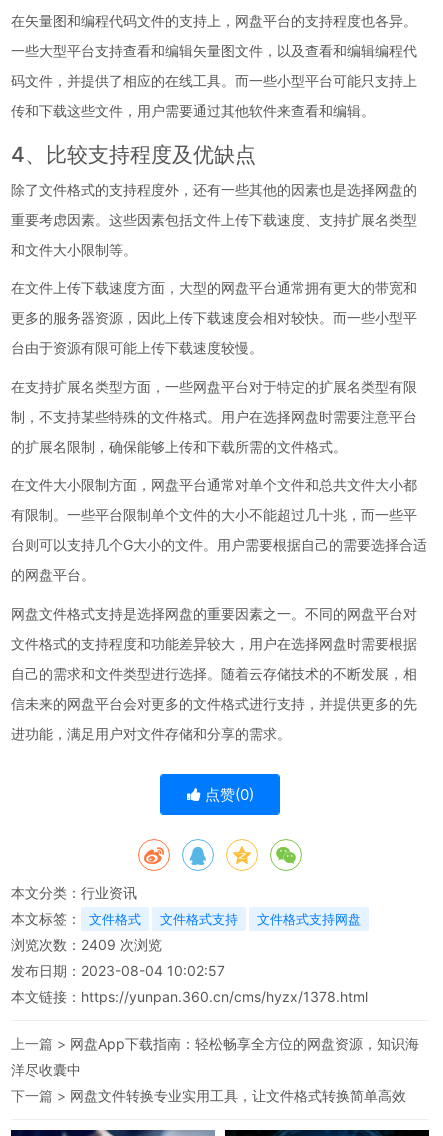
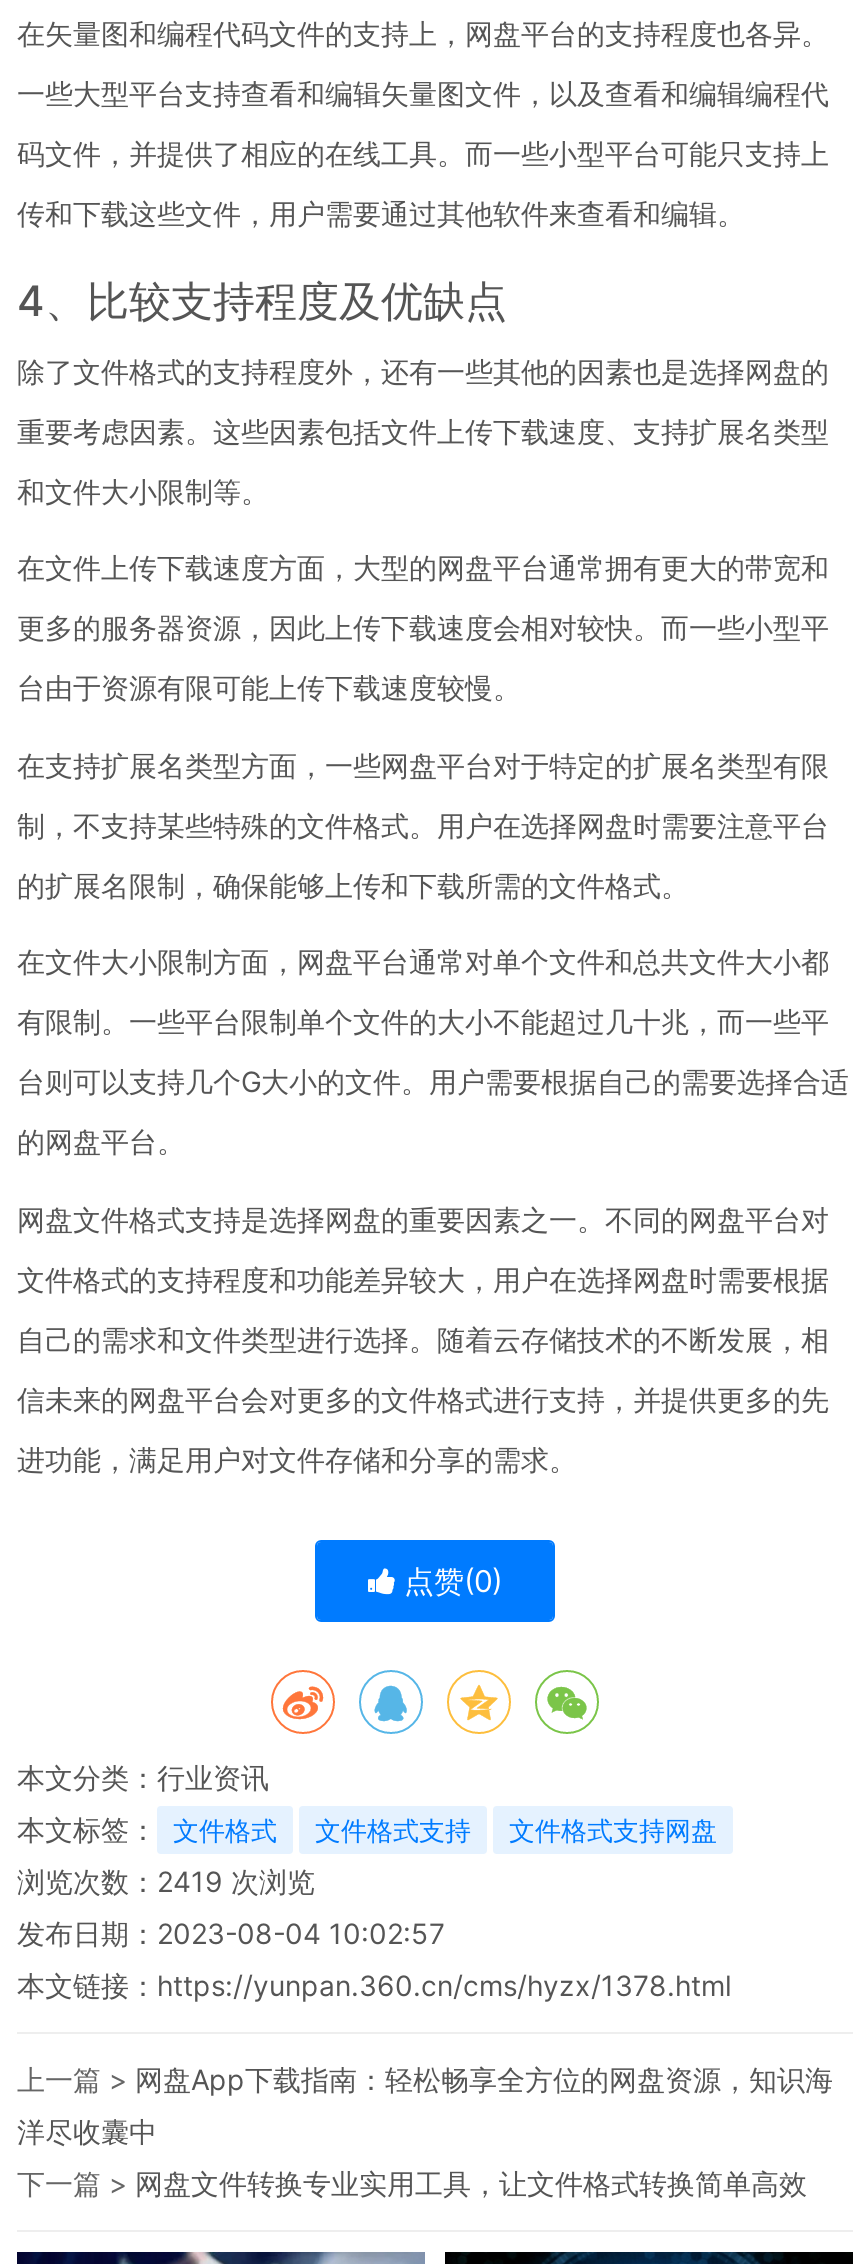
- 浏览次数：2409次浏览
+ 浏览次数：2419次浏览
